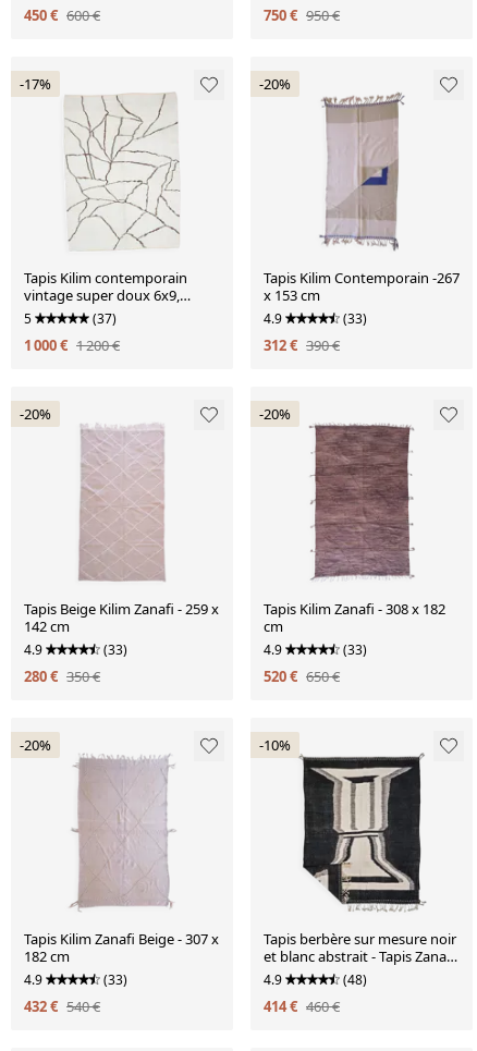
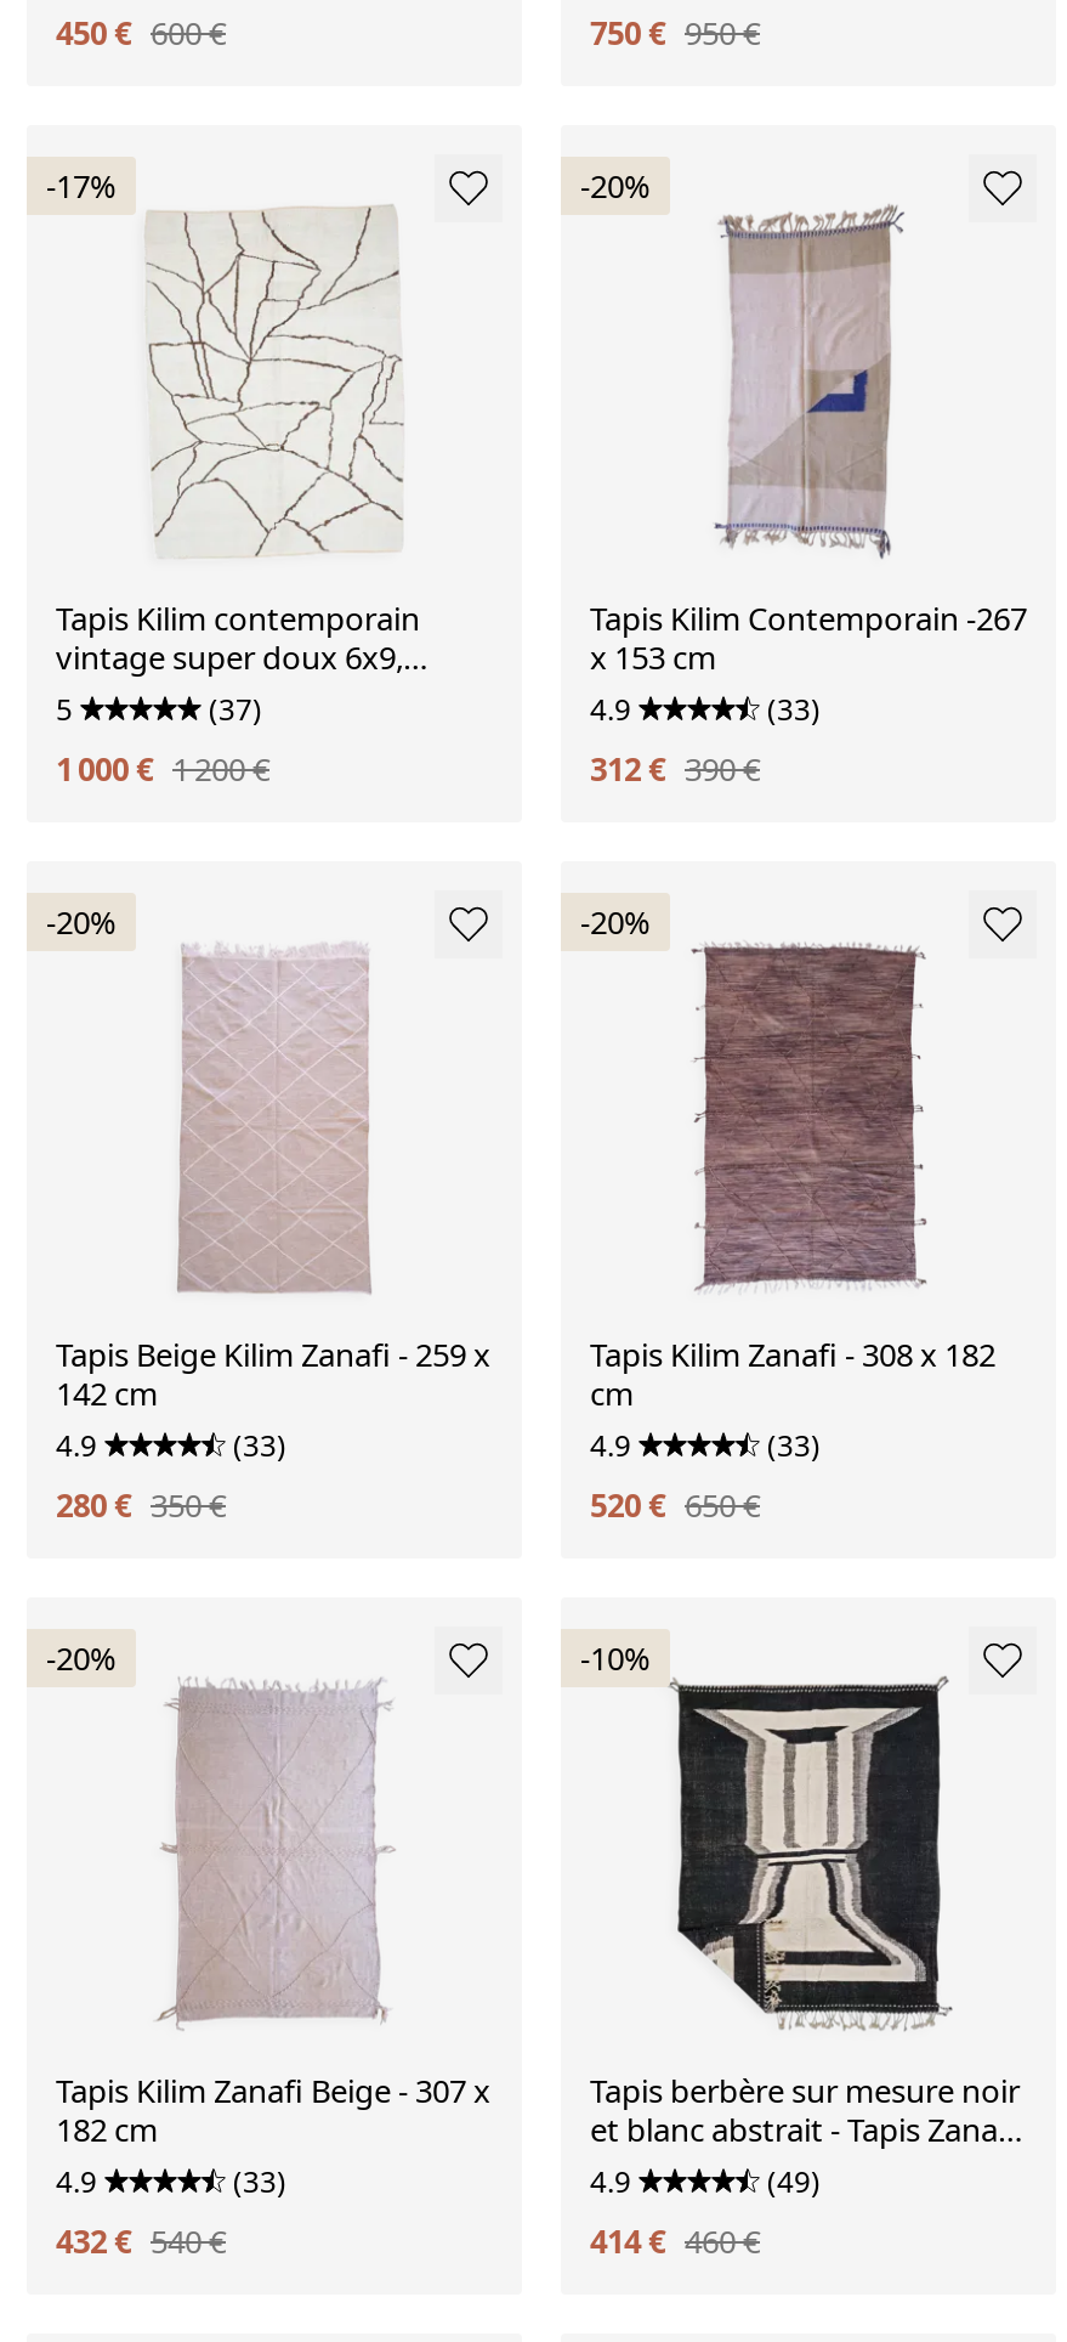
- (48)
+ (49)
